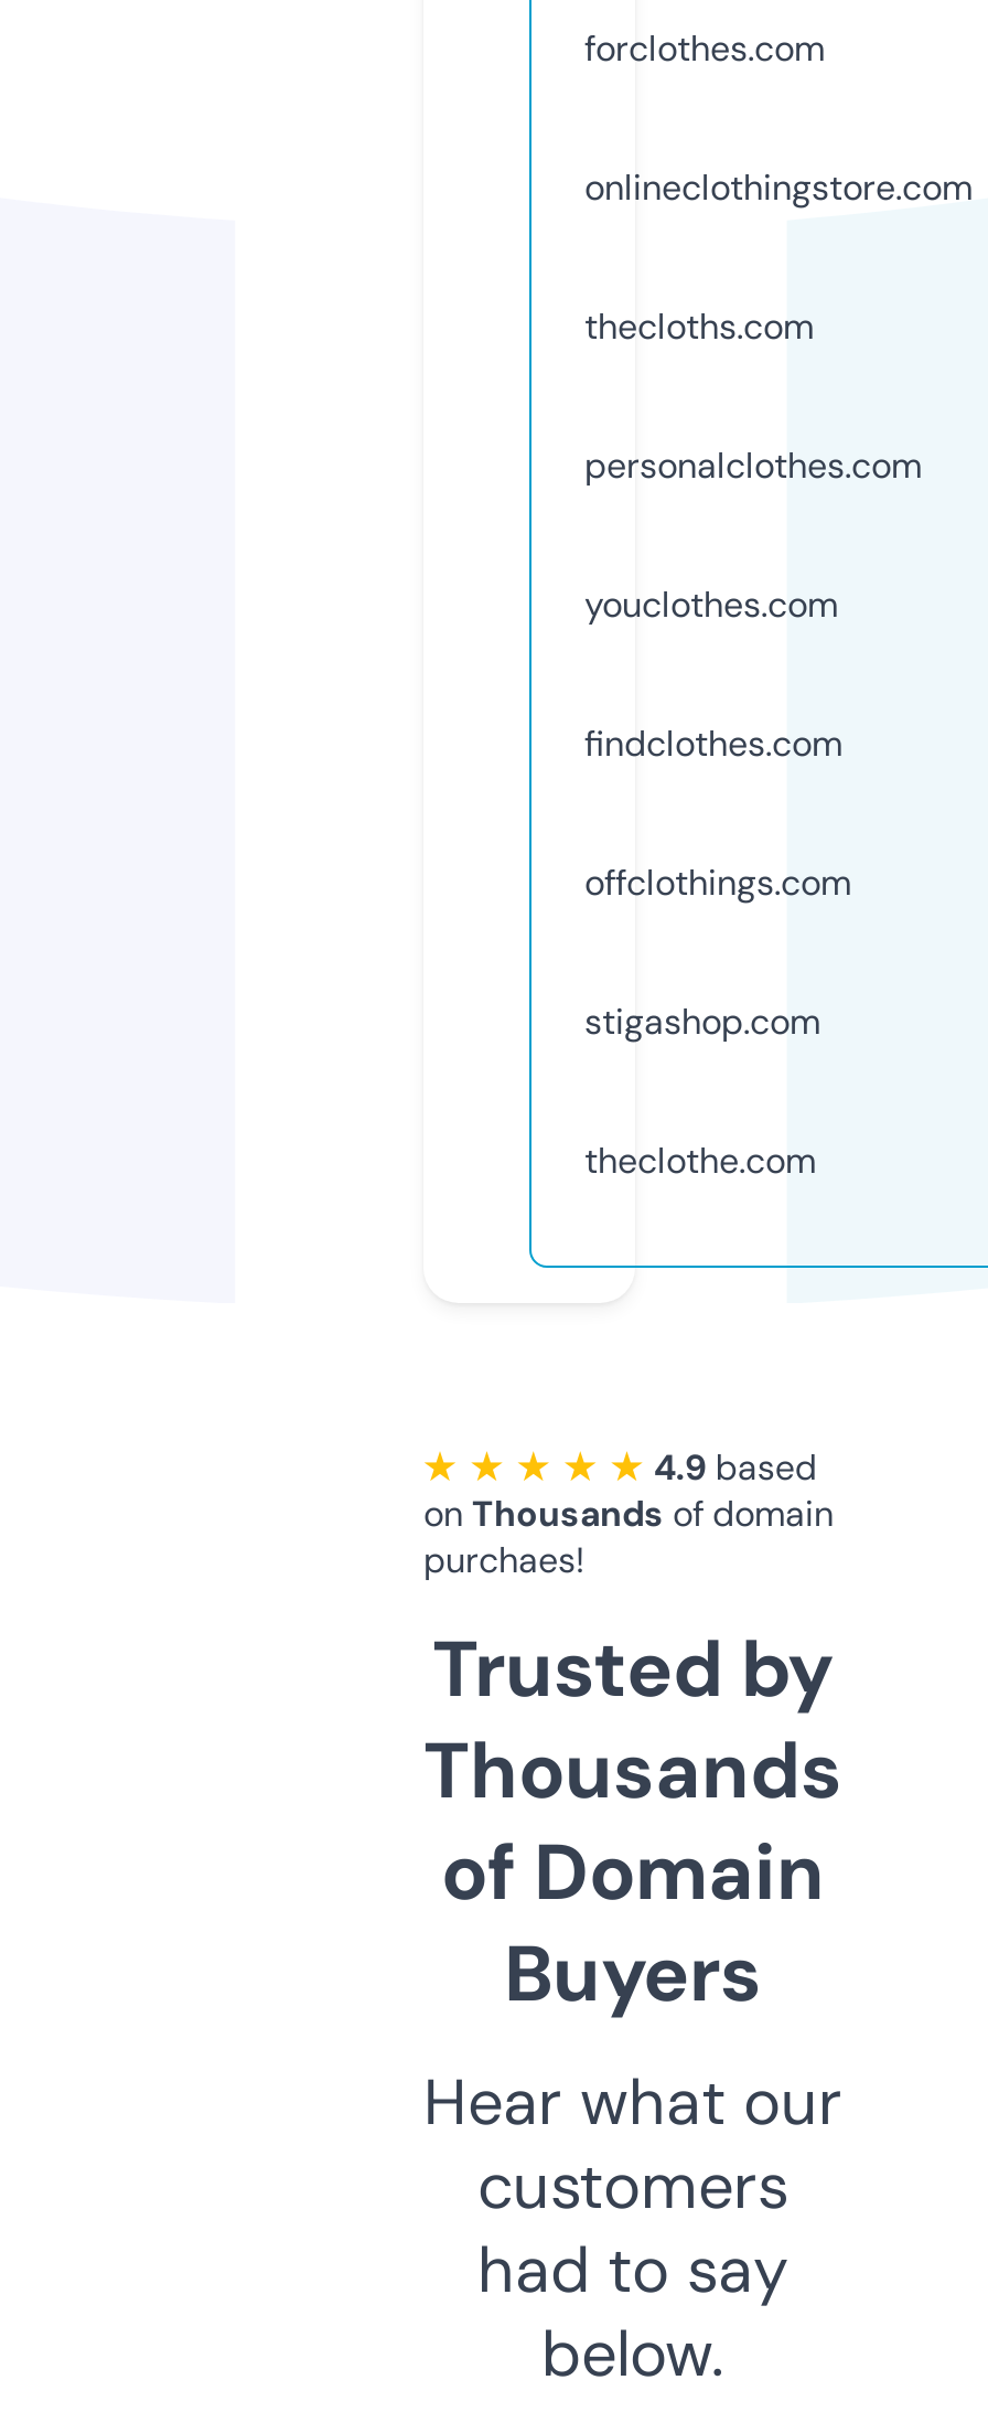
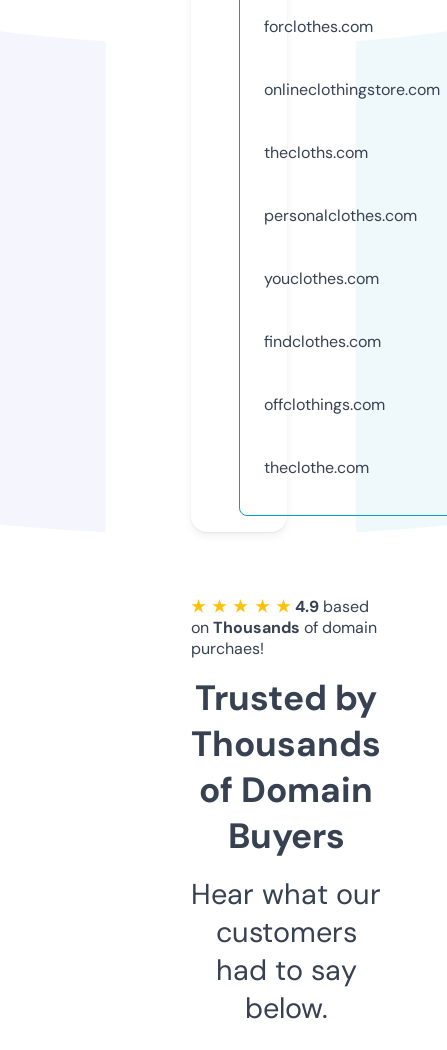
- stigashop.com
